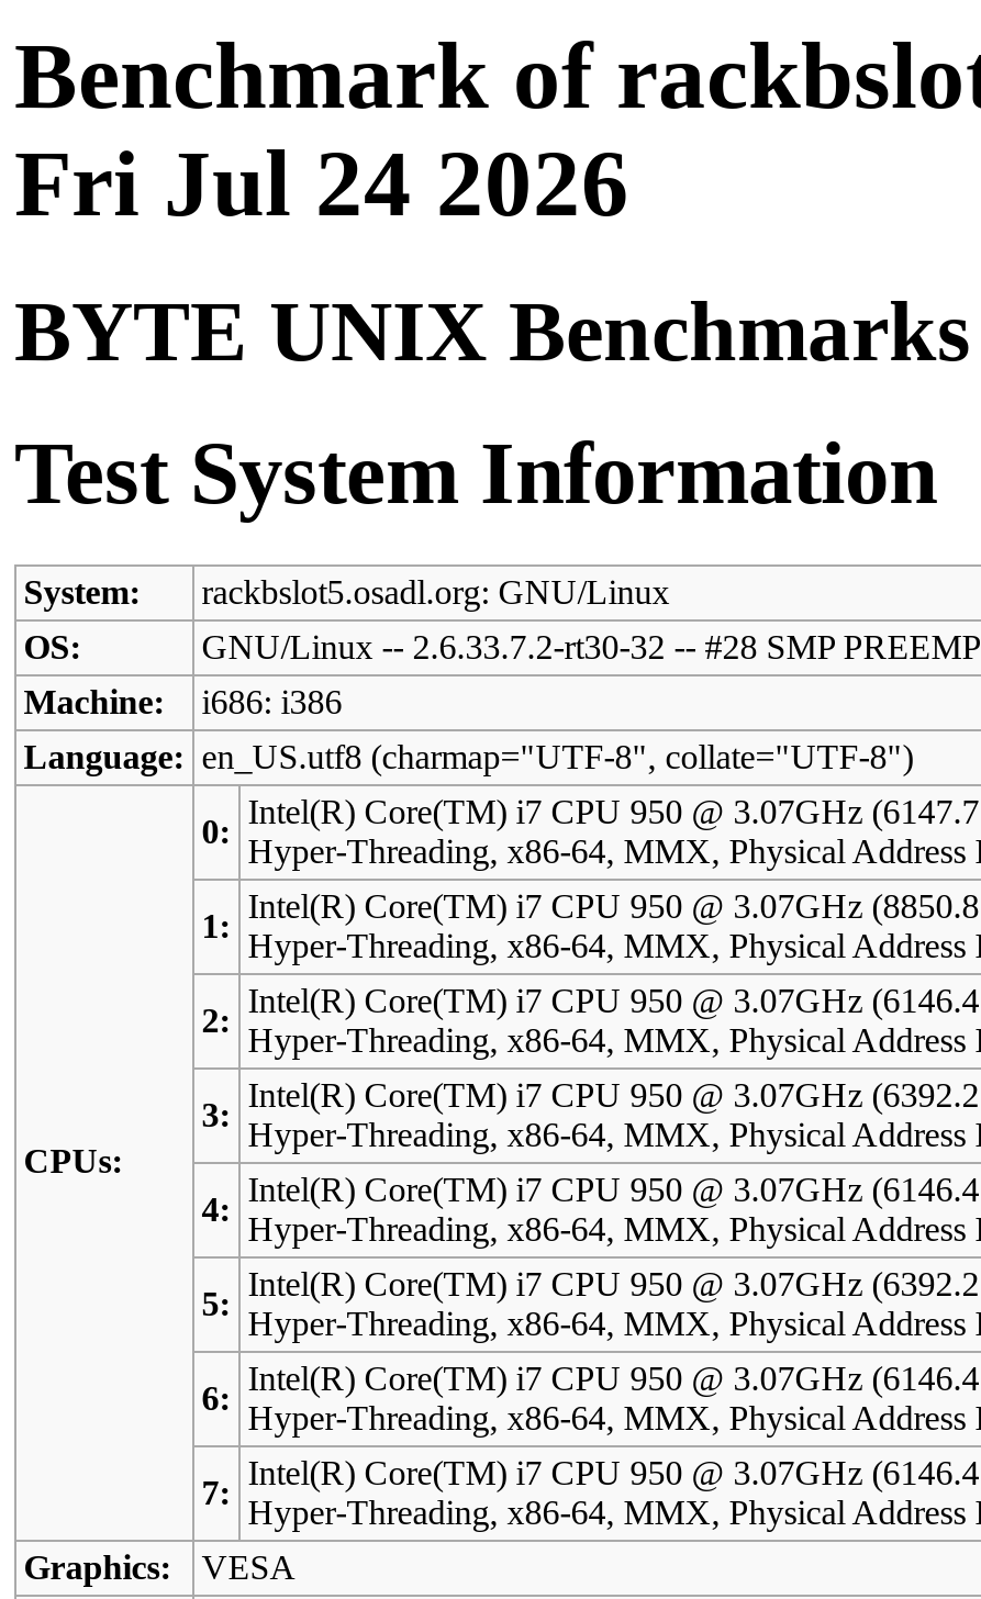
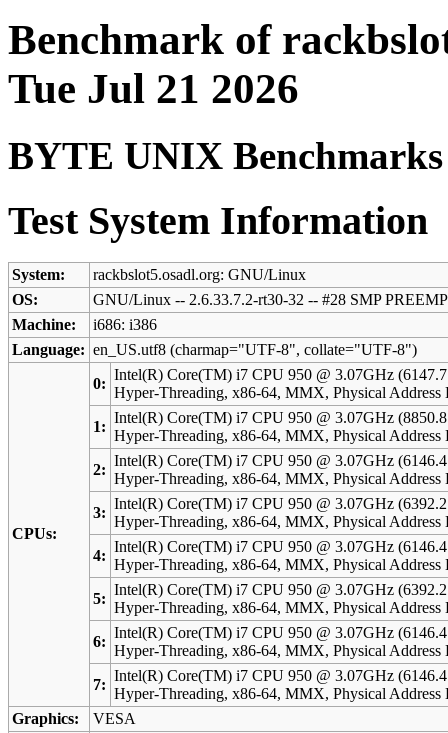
- Fri Jul 24 2026
+ Tue Jul 21 2026
